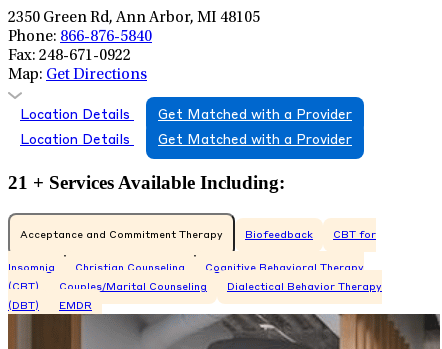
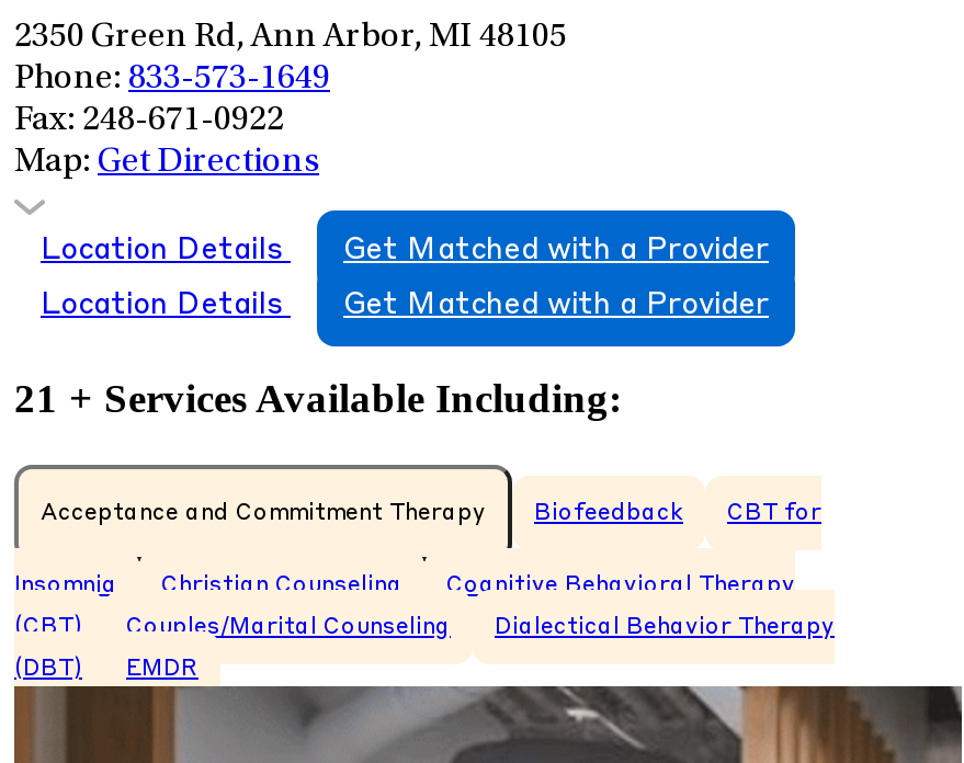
- Phone: 866-876-5840
+ Phone: 833-573-1649
